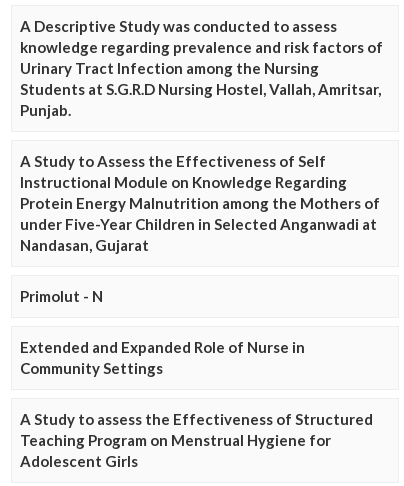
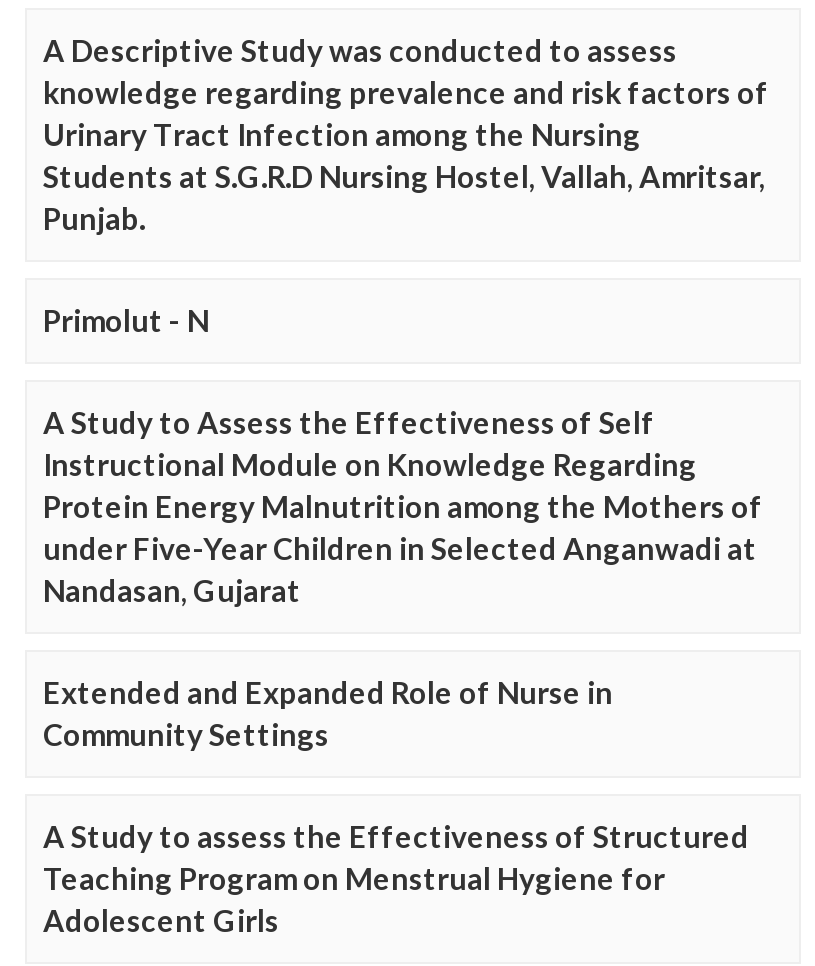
moved down: A Study to Assess the Effectiveness of Self | Instructional Module on Knowledge Regarding | Protein Energy Malnutrition among the Mothers of | under Five-Year Children in Selected Anganwadi at | Nandasan, Gujarat

moved up: Primolut - N
